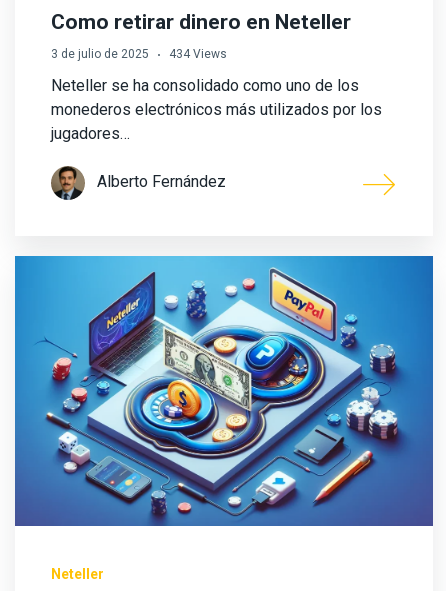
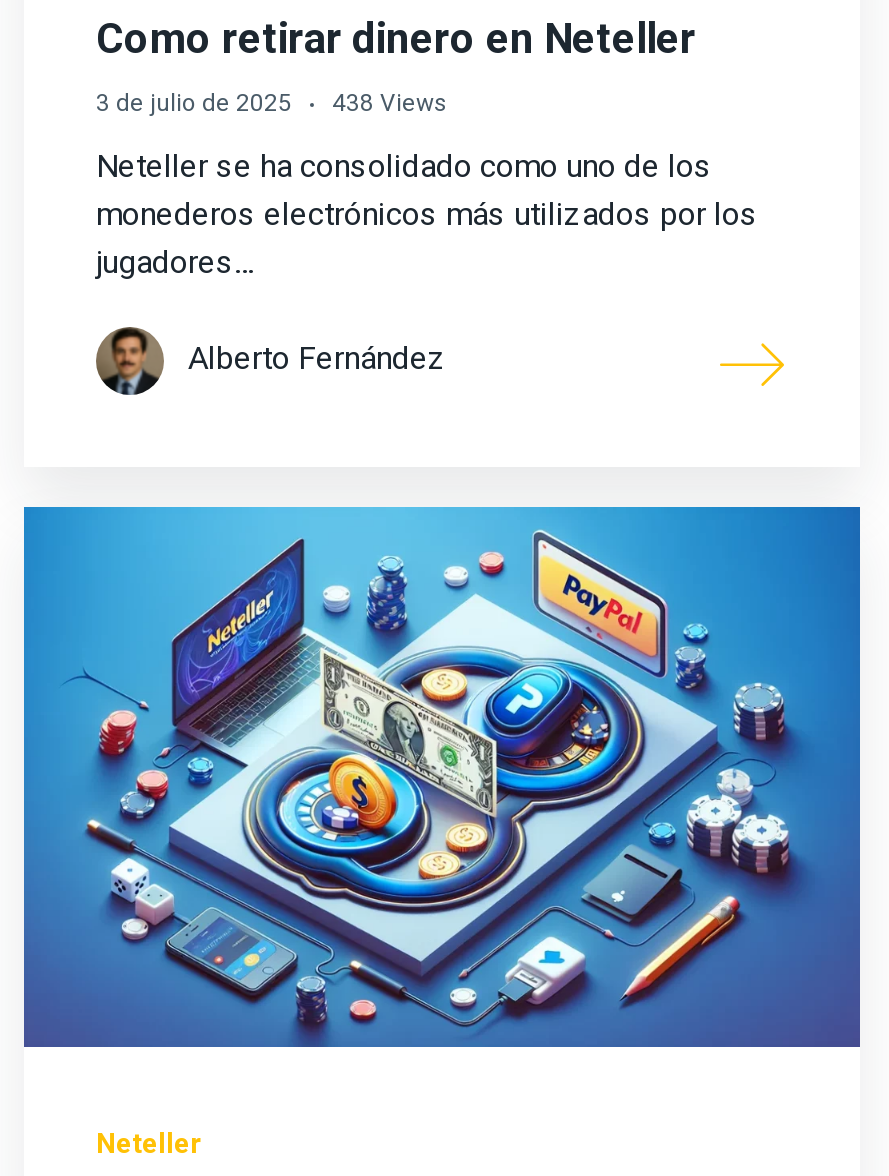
- 3 de julio de 2025 434 Views
+ 3 de julio de 2025 438 Views
